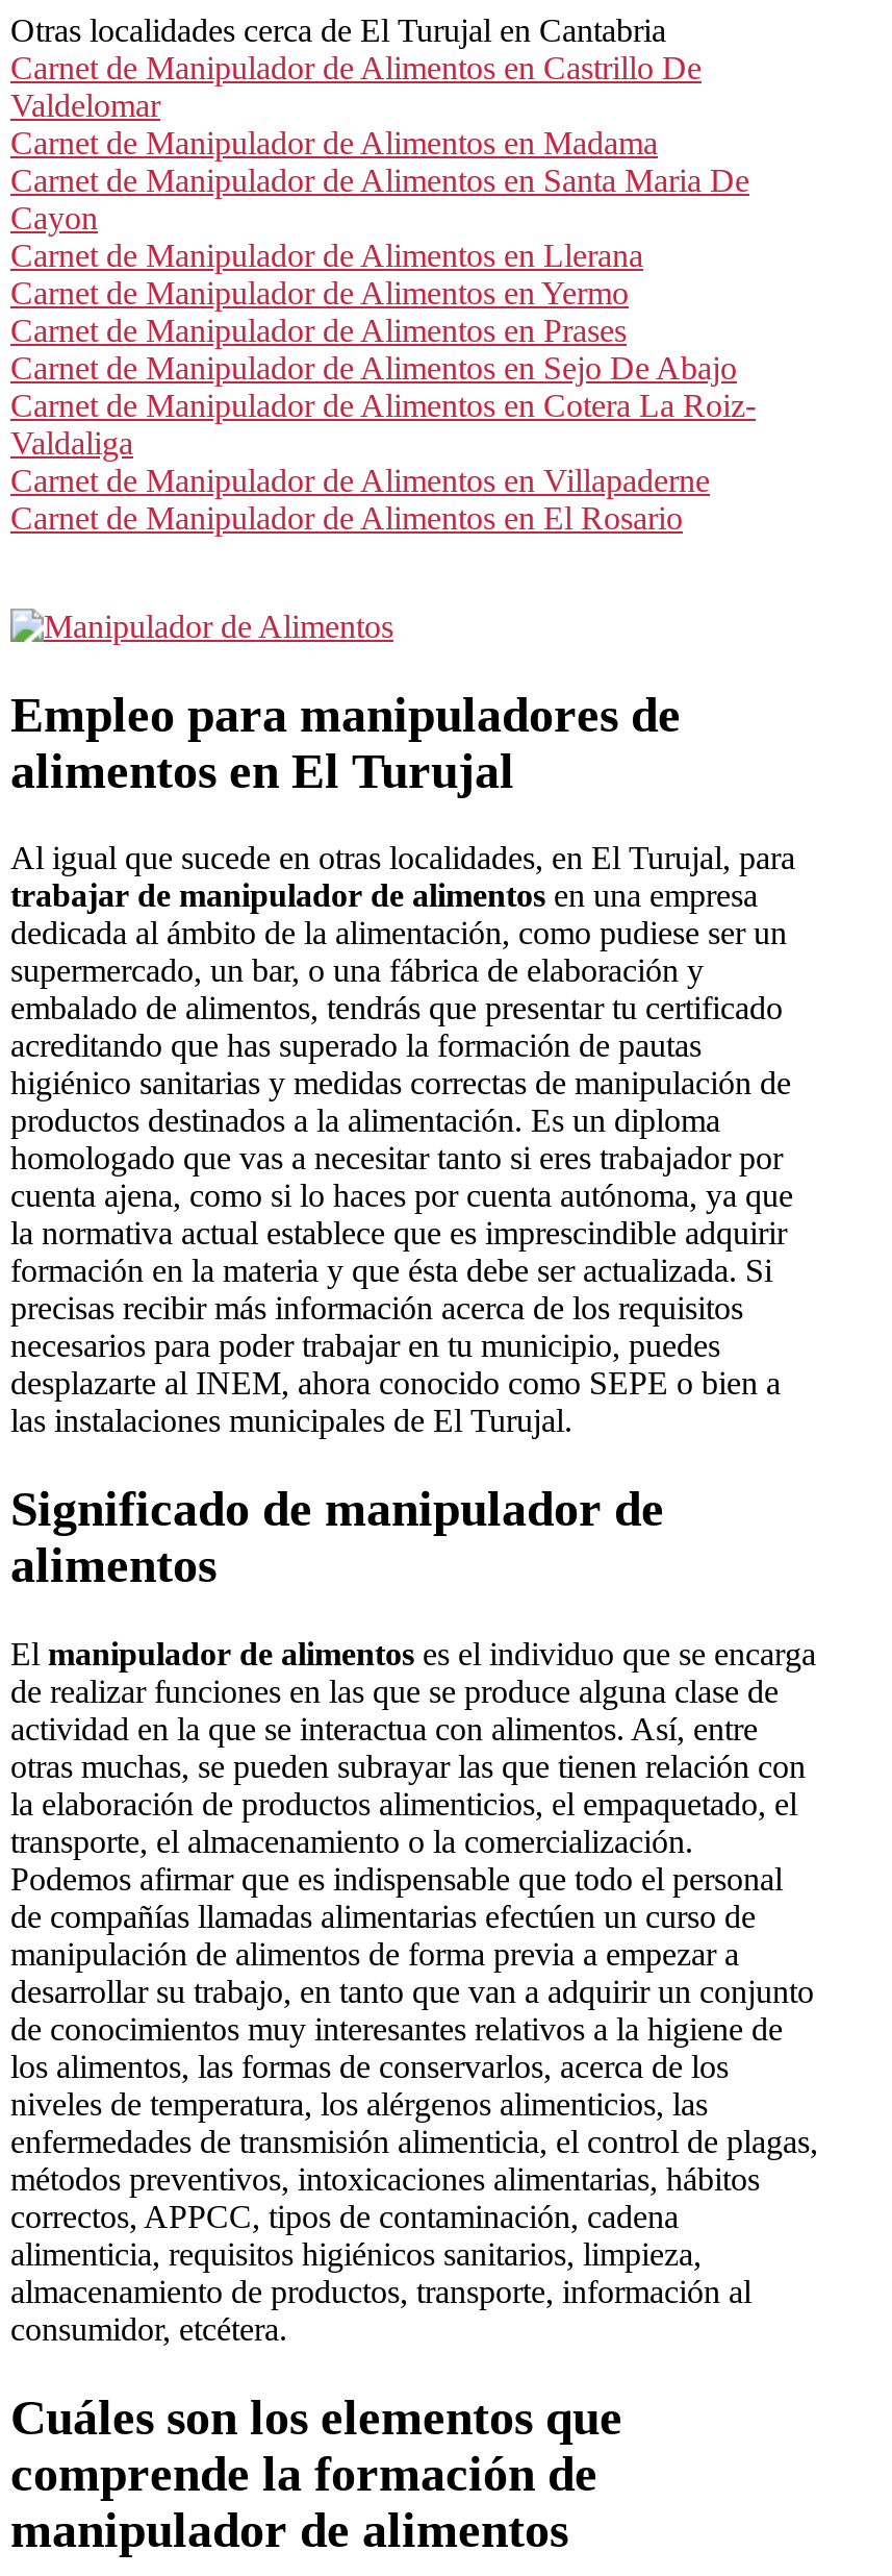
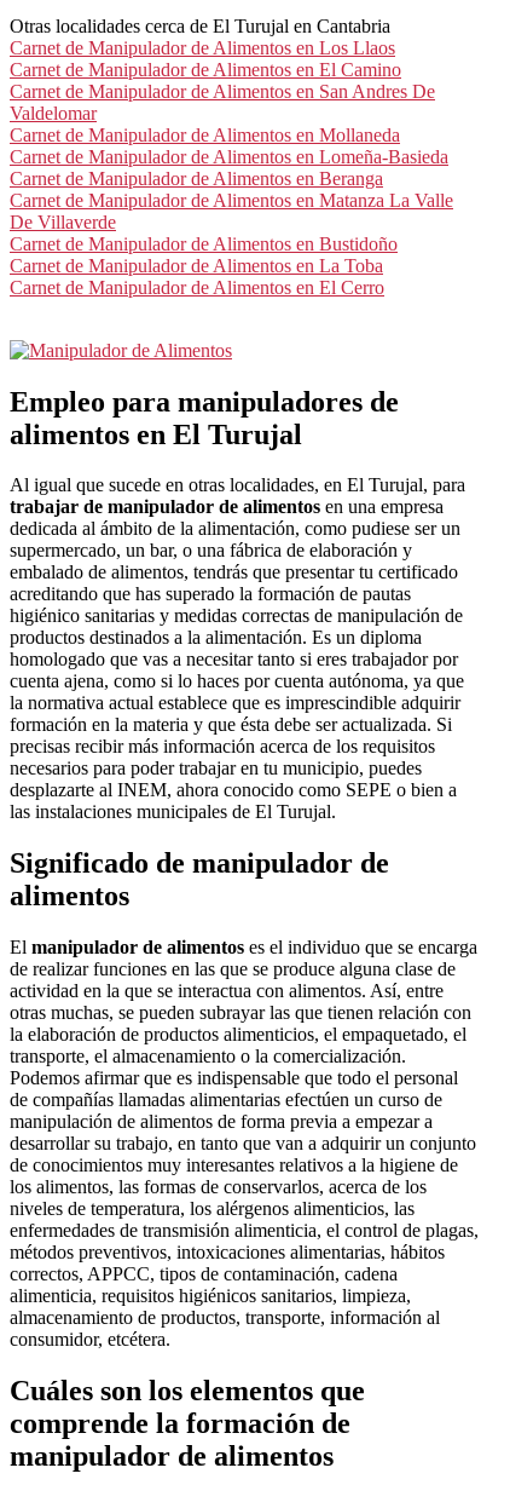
- Carnet de Manipulador de Alimentos en Castrillo De
+ Carnet de Manipulador de Alimentos en Los Llaos
+ Carnet de Manipulador de Alimentos en El Camino
+ Carnet de Manipulador de Alimentos en San Andres De

moved down: Valdelomar

- Carnet de Manipulador de Alimentos en Madama
- Carnet de Manipulador de Alimentos en Santa Maria De
- Cayon
- Carnet de Manipulador de Alimentos en Llerana
- Carnet de Manipulador de Alimentos en Yermo
- Carnet de Manipulador de Alimentos en Prases
- Carnet de Manipulador de Alimentos en Sejo De Abajo
- Carnet de Manipulador de Alimentos en Cotera La Roiz-
- Valdaliga
- Carnet de Manipulador de Alimentos en Villapaderne
- Carnet de Manipulador de Alimentos en El Rosario
+ Carnet de Manipulador de Alimentos en Mollaneda
+ Carnet de Manipulador de Alimentos en Lomeña-Basieda
+ Carnet de Manipulador de Alimentos en Beranga
+ Carnet de Manipulador de Alimentos en Matanza La Valle
+ De Villaverde
+ Carnet de Manipulador de Alimentos en Bustidoño
+ Carnet de Manipulador de Alimentos en La Toba
+ Carnet de Manipulador de Alimentos en El Cerro
